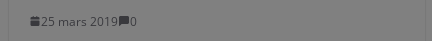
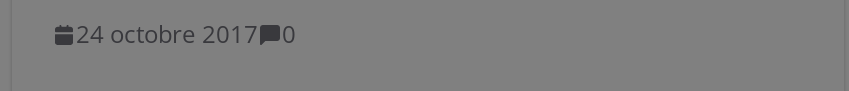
- 25 mars 2019 0
+ 24 octobre 2017 0
